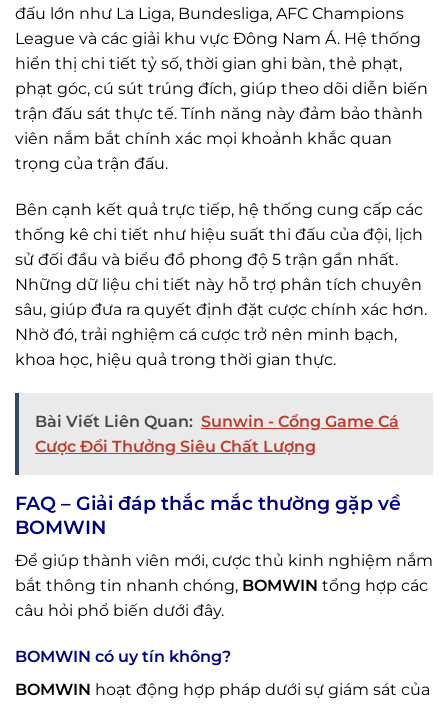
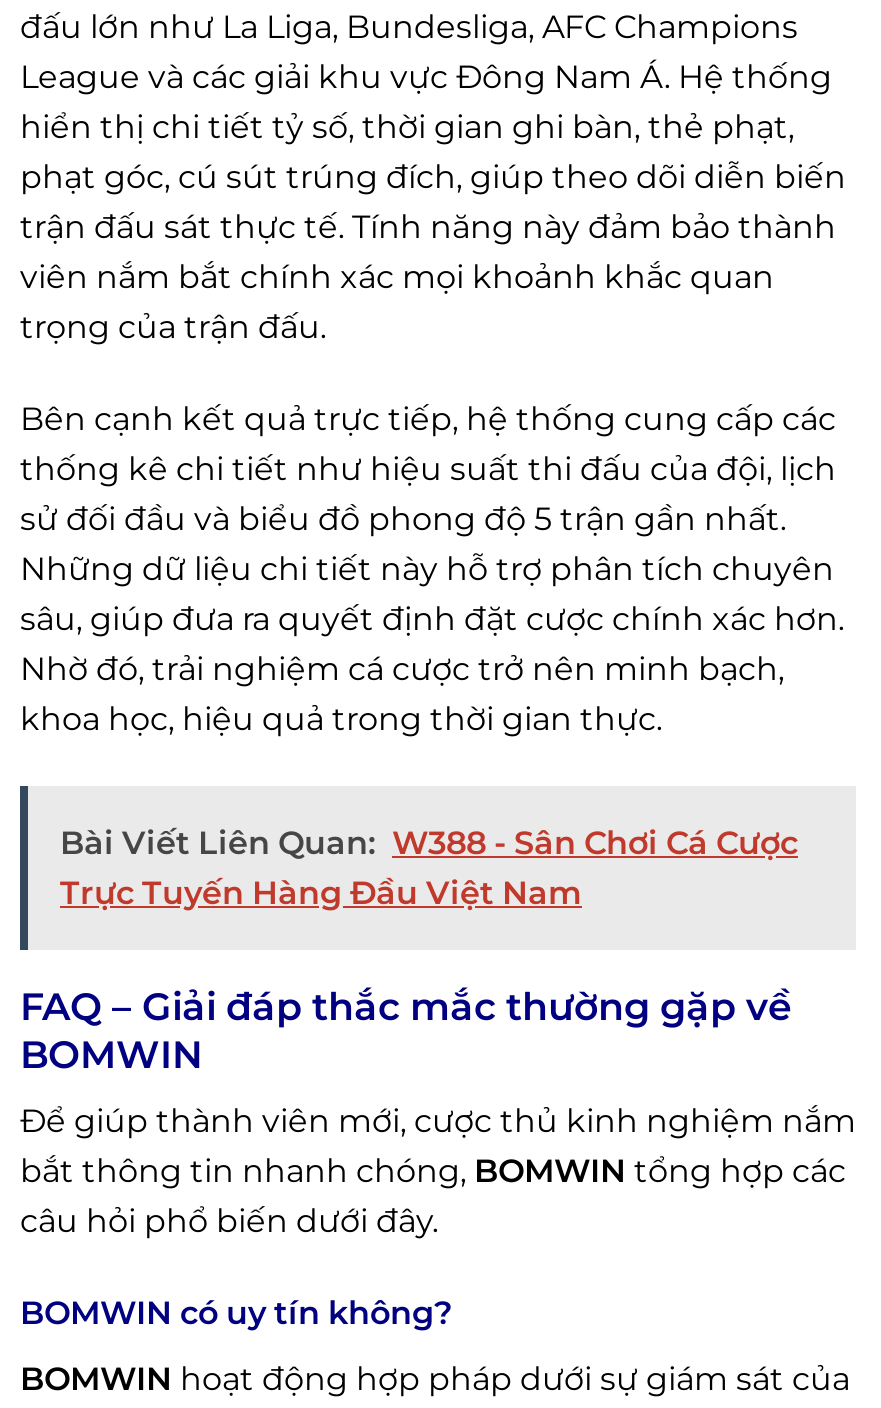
- Bài Viết Liên Quan: Sunwin - Cổng Game Cá
- Cược Đổi Thưởng Siêu Chất Lượng
+ Bài Viết Liên Quan: W388 - Sân Chơi Cá Cược
+ Trực Tuyến Hàng Đầu Việt Nam
